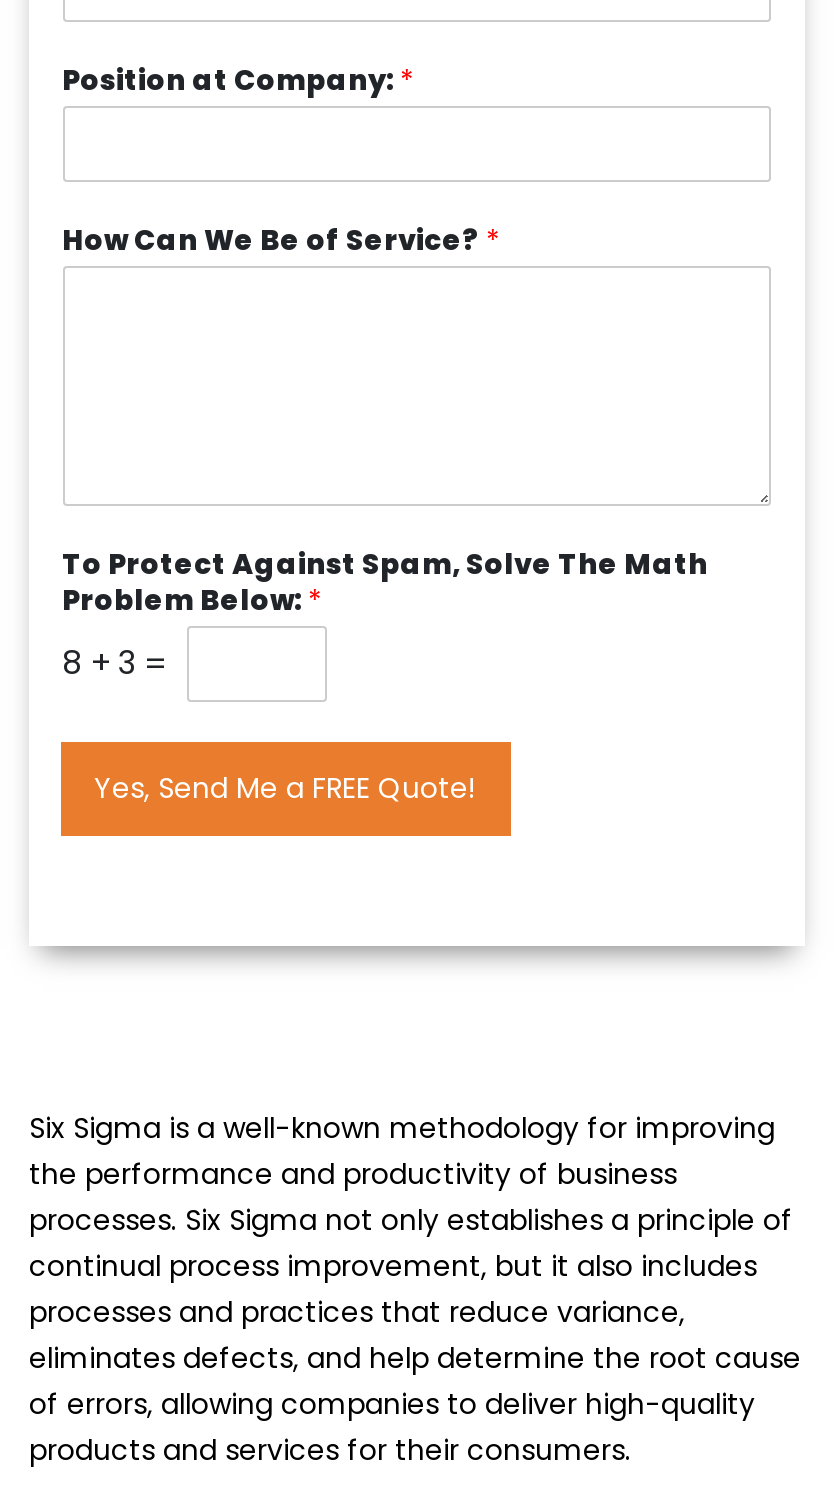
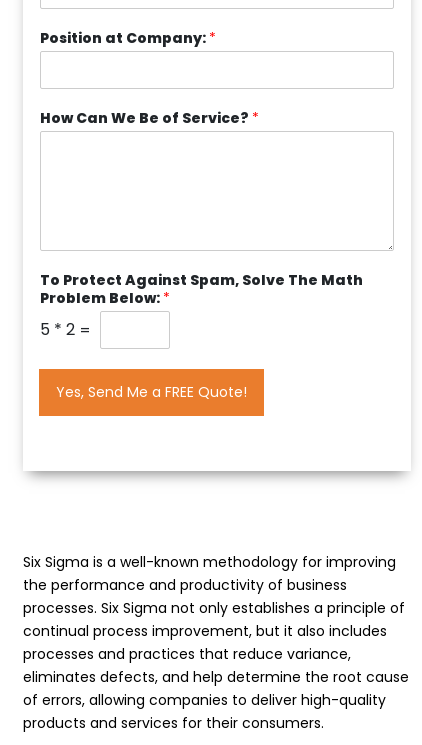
- 8 + 3 =
+ 5 * 2 =
